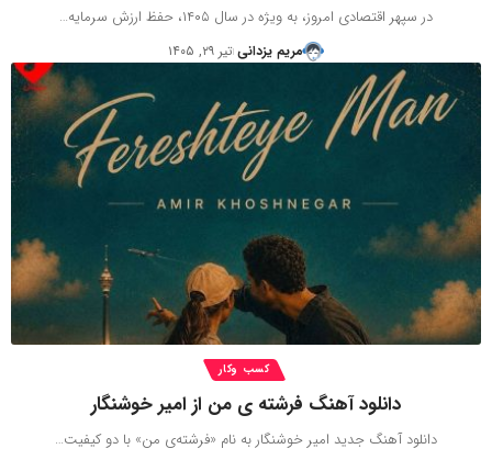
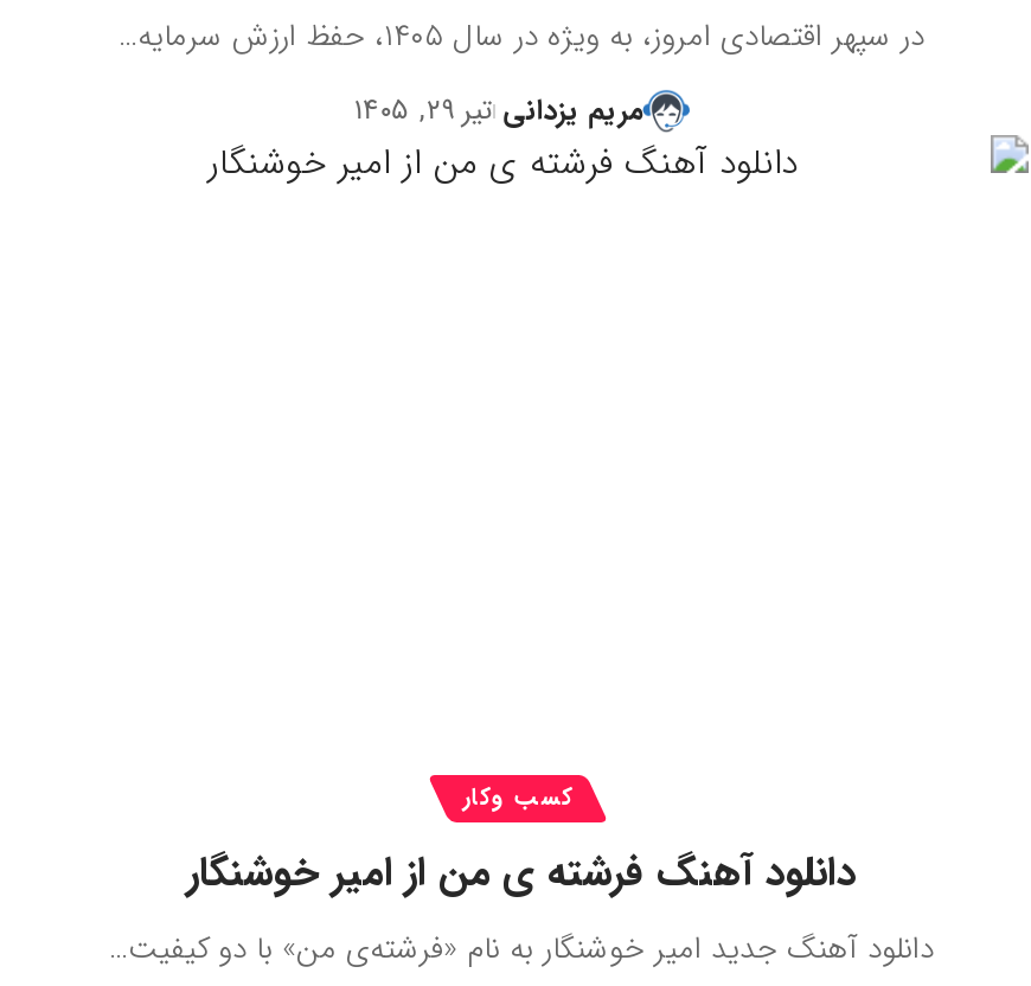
- [image]
